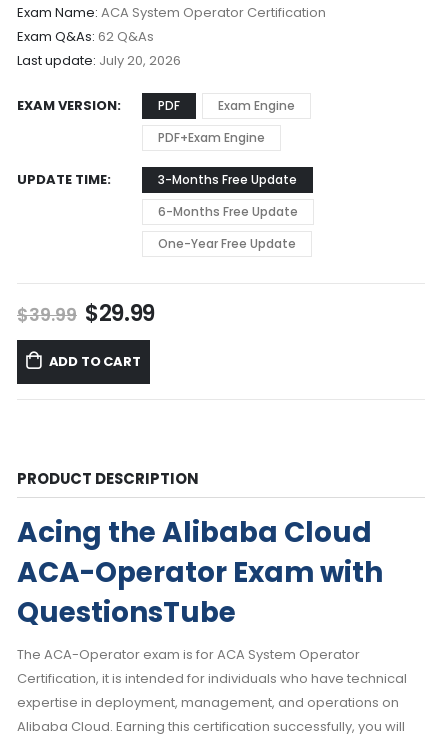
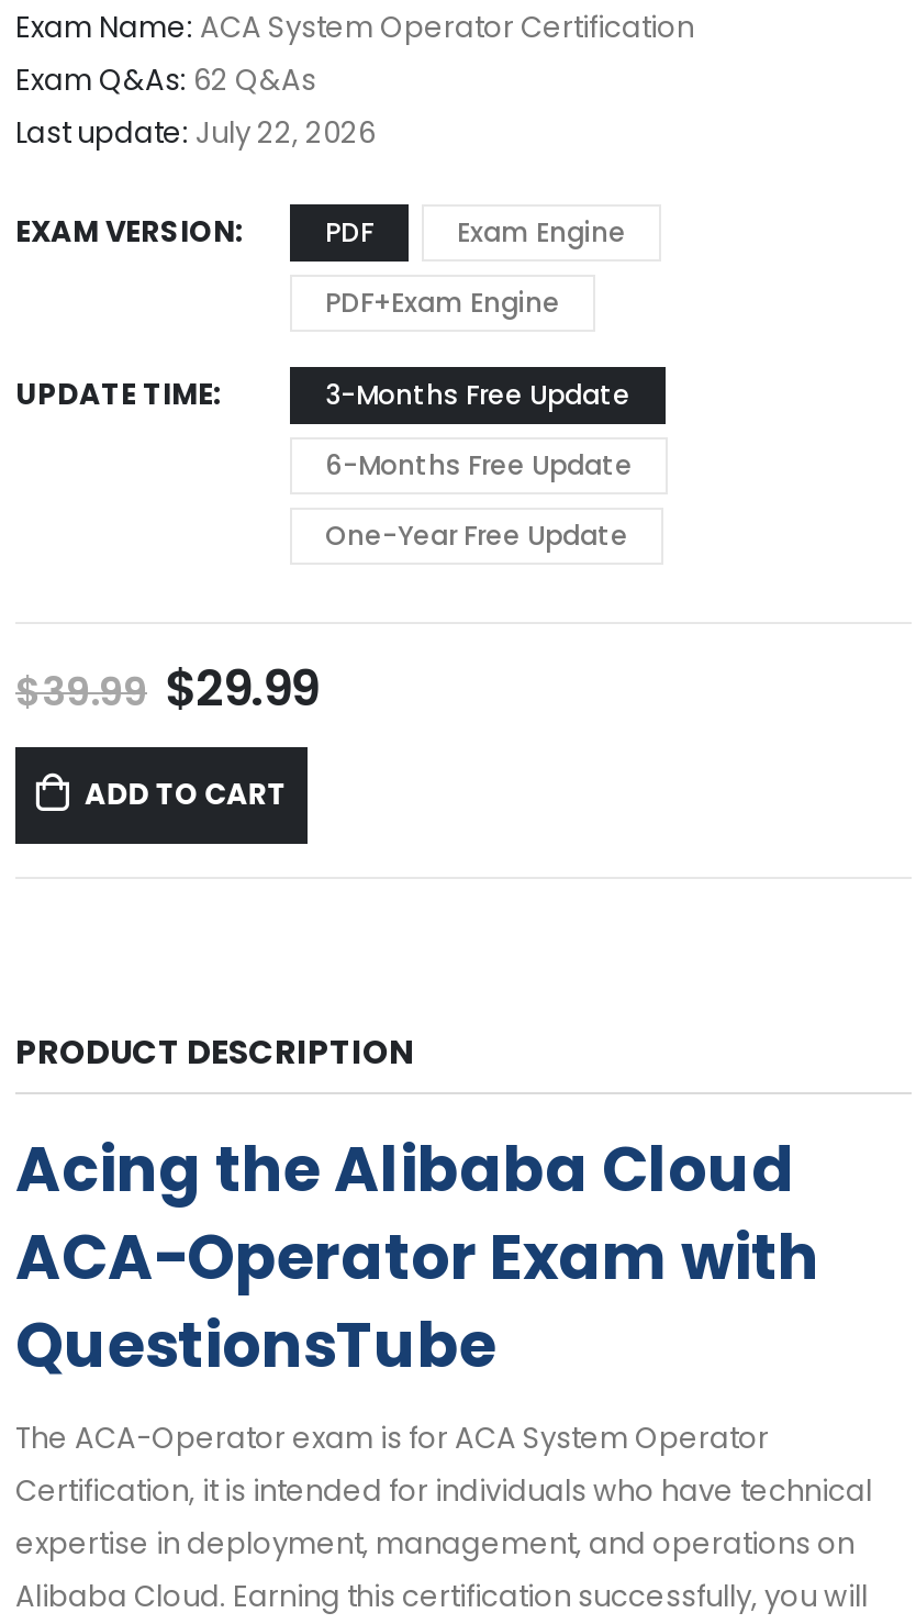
- Last update: July 20, 2026
+ Last update: July 22, 2026
